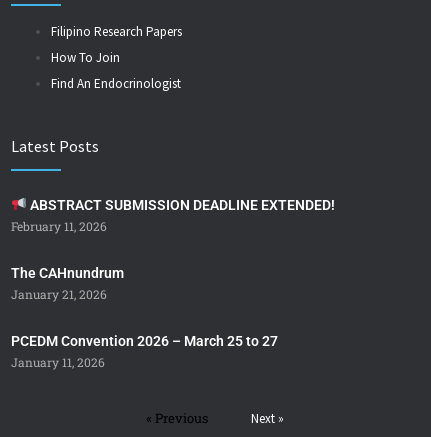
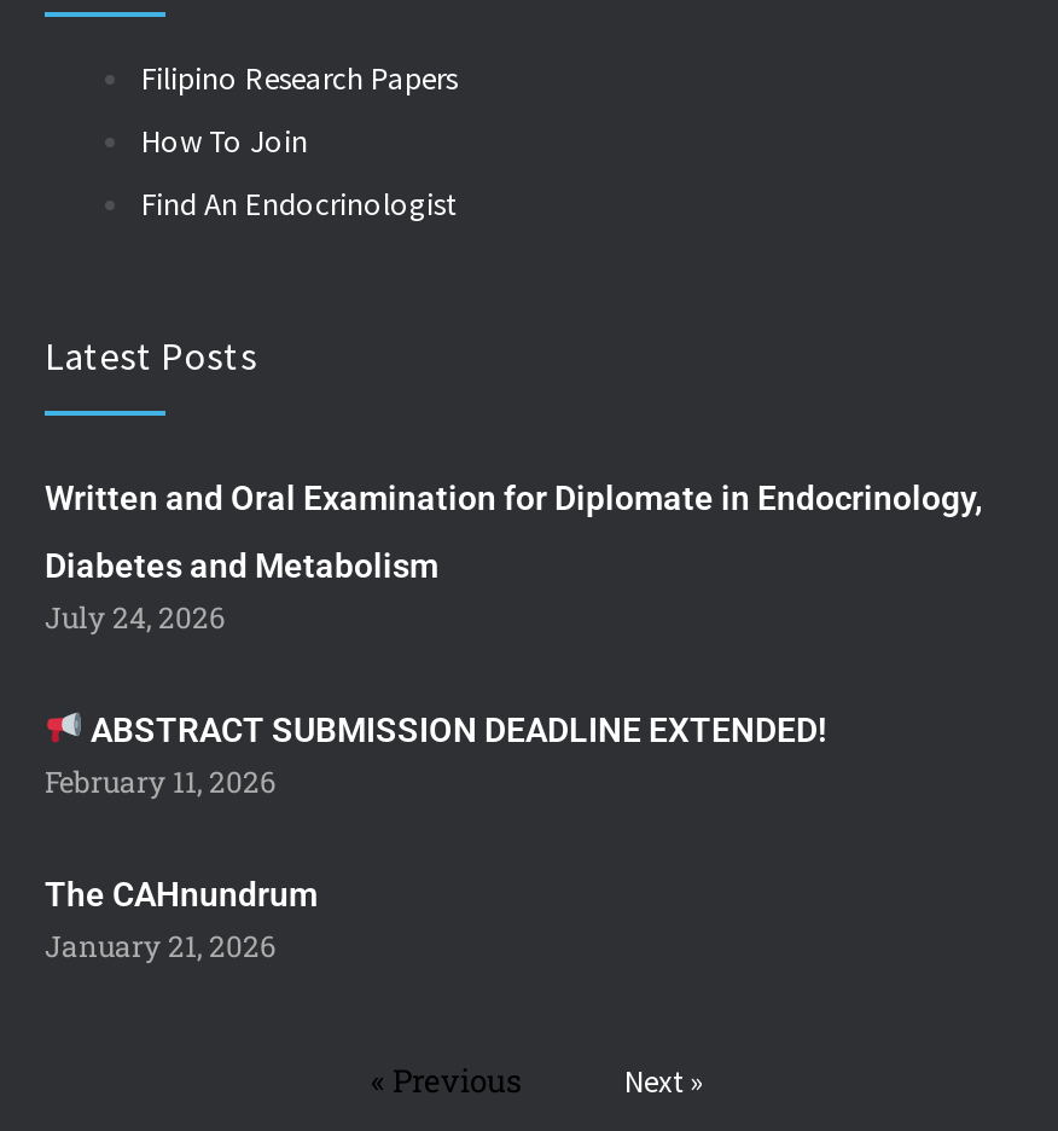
+ Written and Oral Examination for Diplomate in Endocrinology,
+ Diabetes and Metabolism
+ July 24, 2026

moved down: ABSTRACT SUBMISSION DEADLINE EXTENDED! | February 11, 2026 | The CAHnundrum | January 21, 2026

- PCEDM Convention 2026 – March 25 to 27
- January 11, 2026
